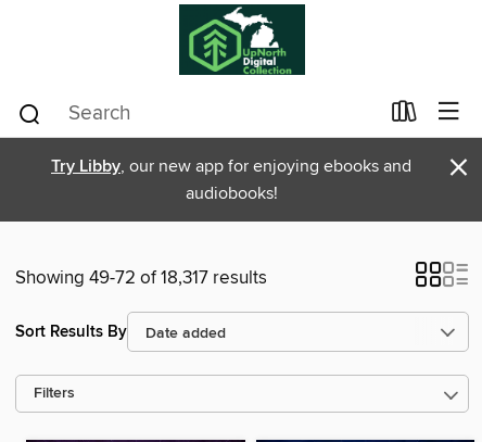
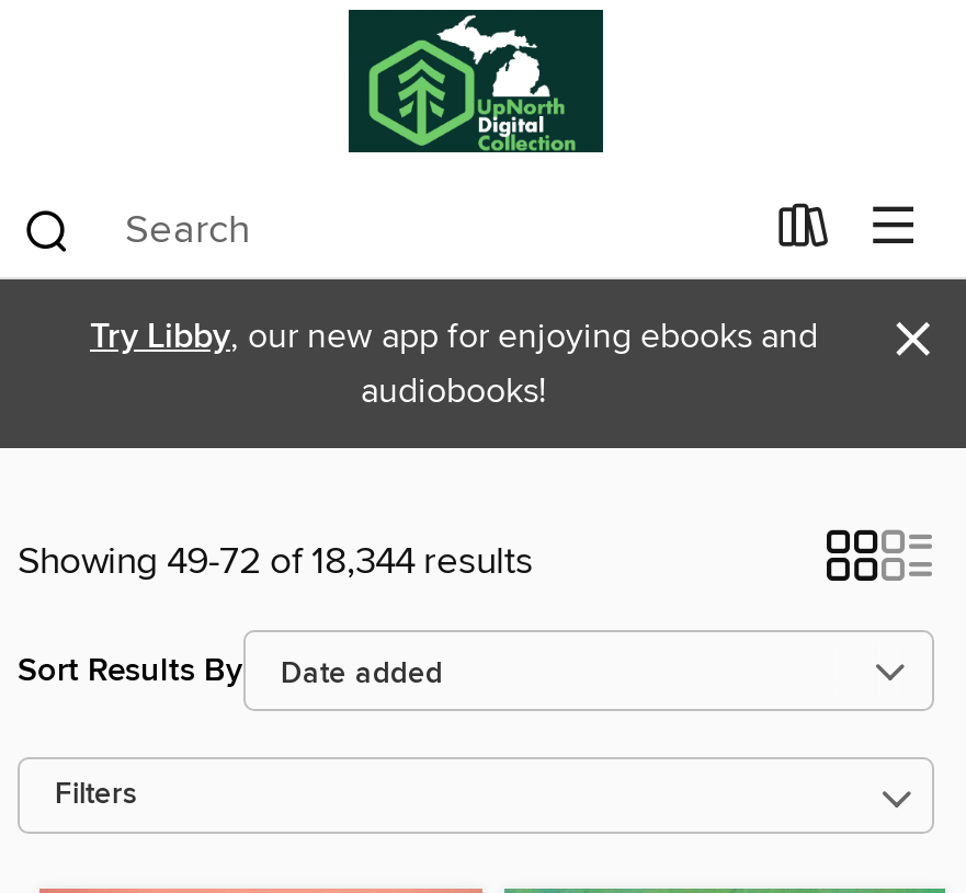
- Showing 49-72 of 18,317 results
+ Showing 49-72 of 18,344 results
